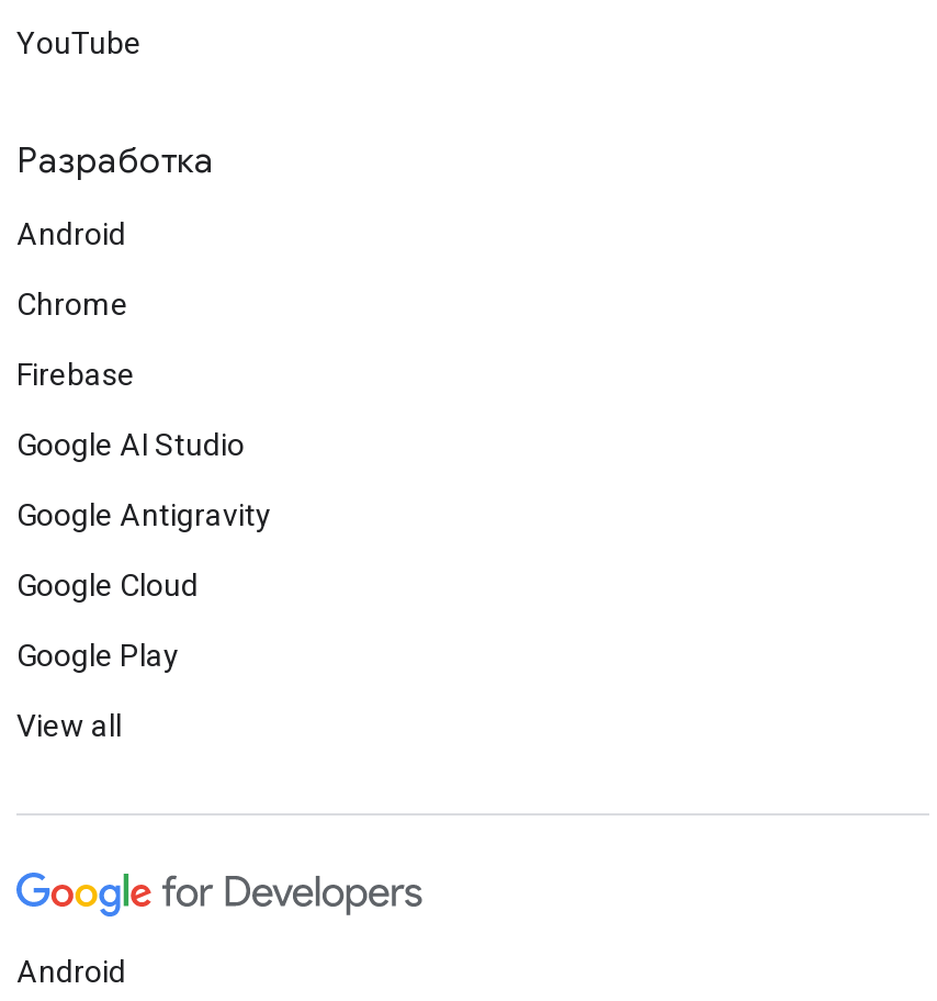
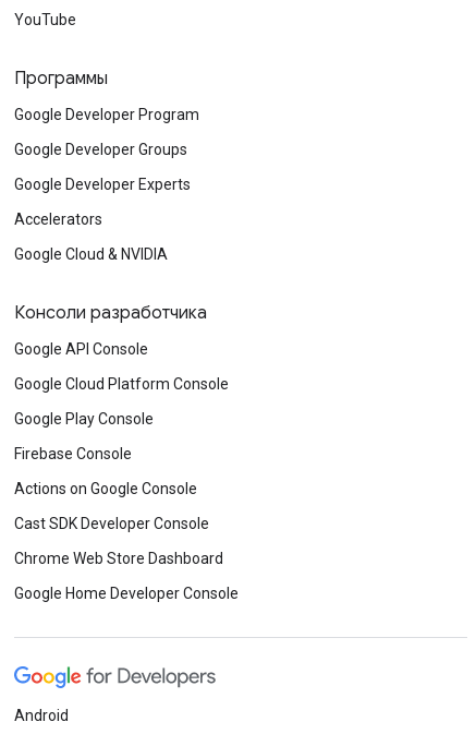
- Разработка
- Android
- Chrome
- Firebase
- Google AI Studio
- Google Antigravity
- Google Cloud
- Google Play
- View all
+ Программы
+ Google Developer Program
+ Google Developer Groups
+ Google Developer Experts
+ Accelerators
+ Google Cloud & NVIDIA
+ Консоли разработчика
+ Google API Console
+ Google Cloud Platform Console
+ Google Play Console
+ Firebase Console
+ Actions on Google Console
+ Cast SDK Developer Console
+ Chrome Web Store Dashboard
+ Google Home Developer Console
